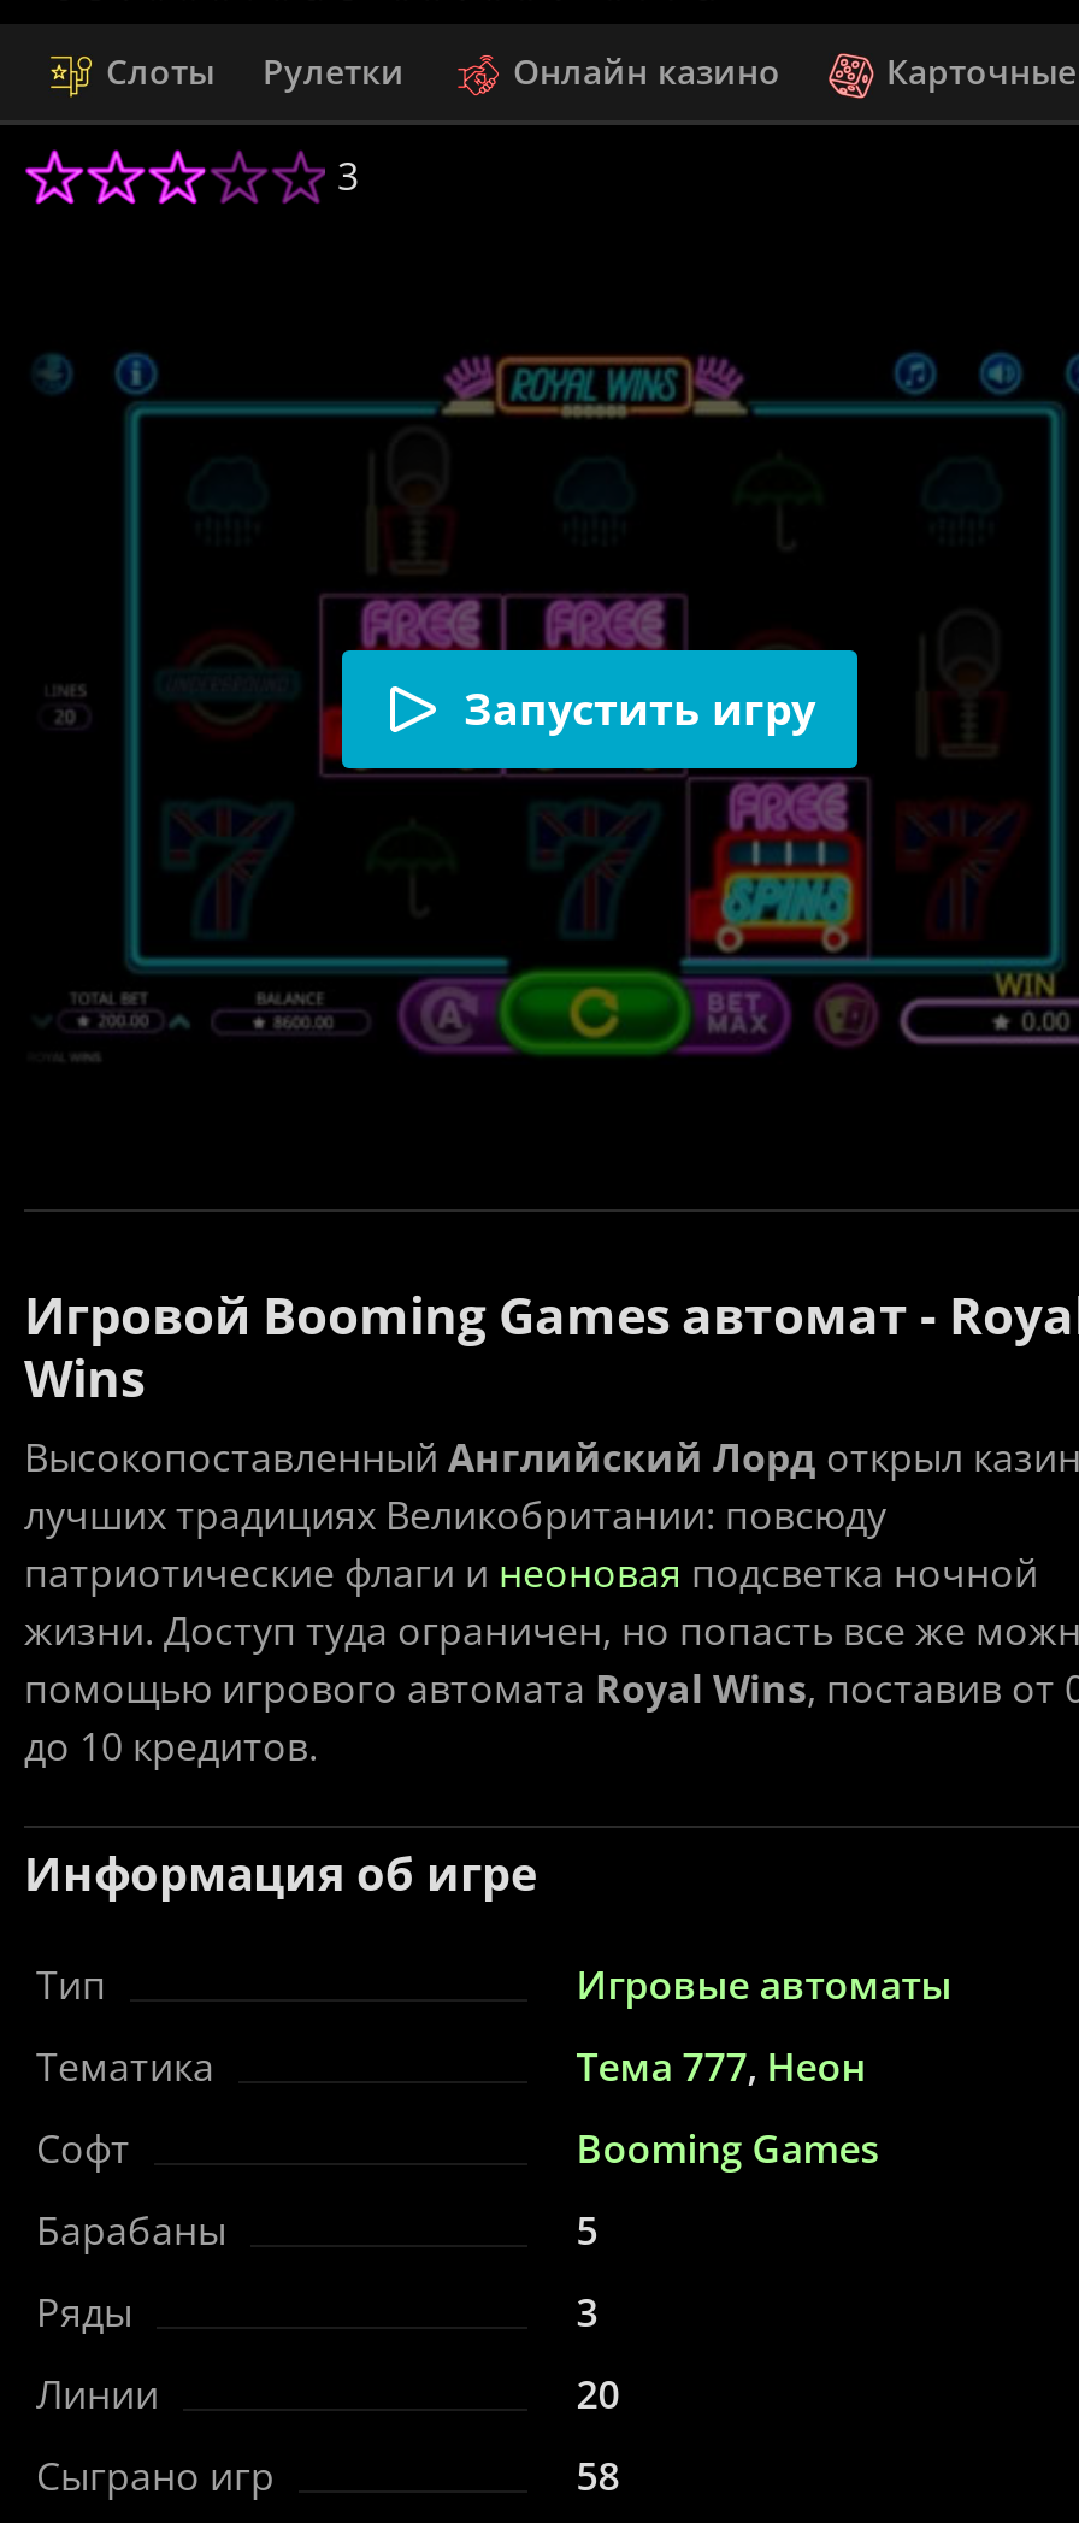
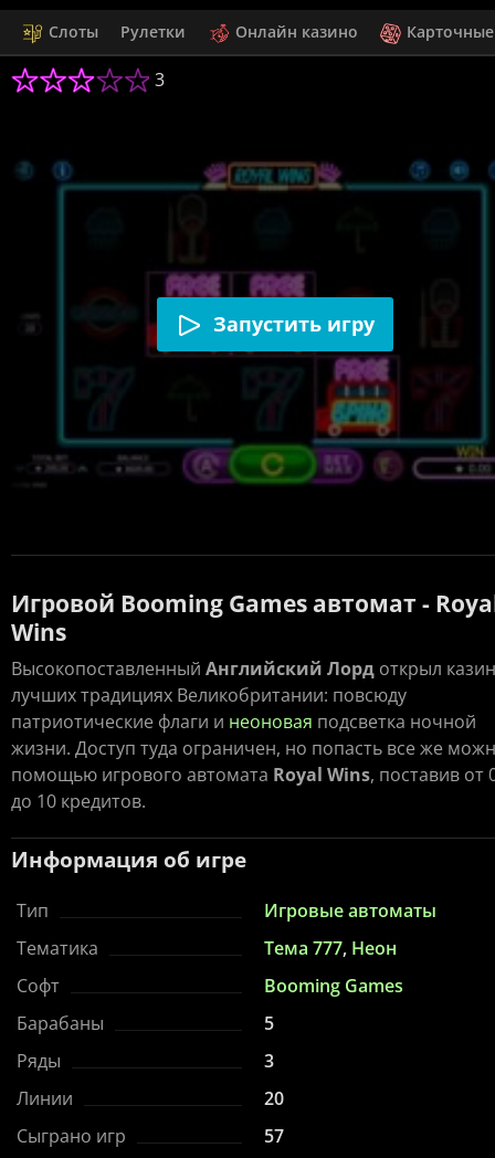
- 58
+ 57
